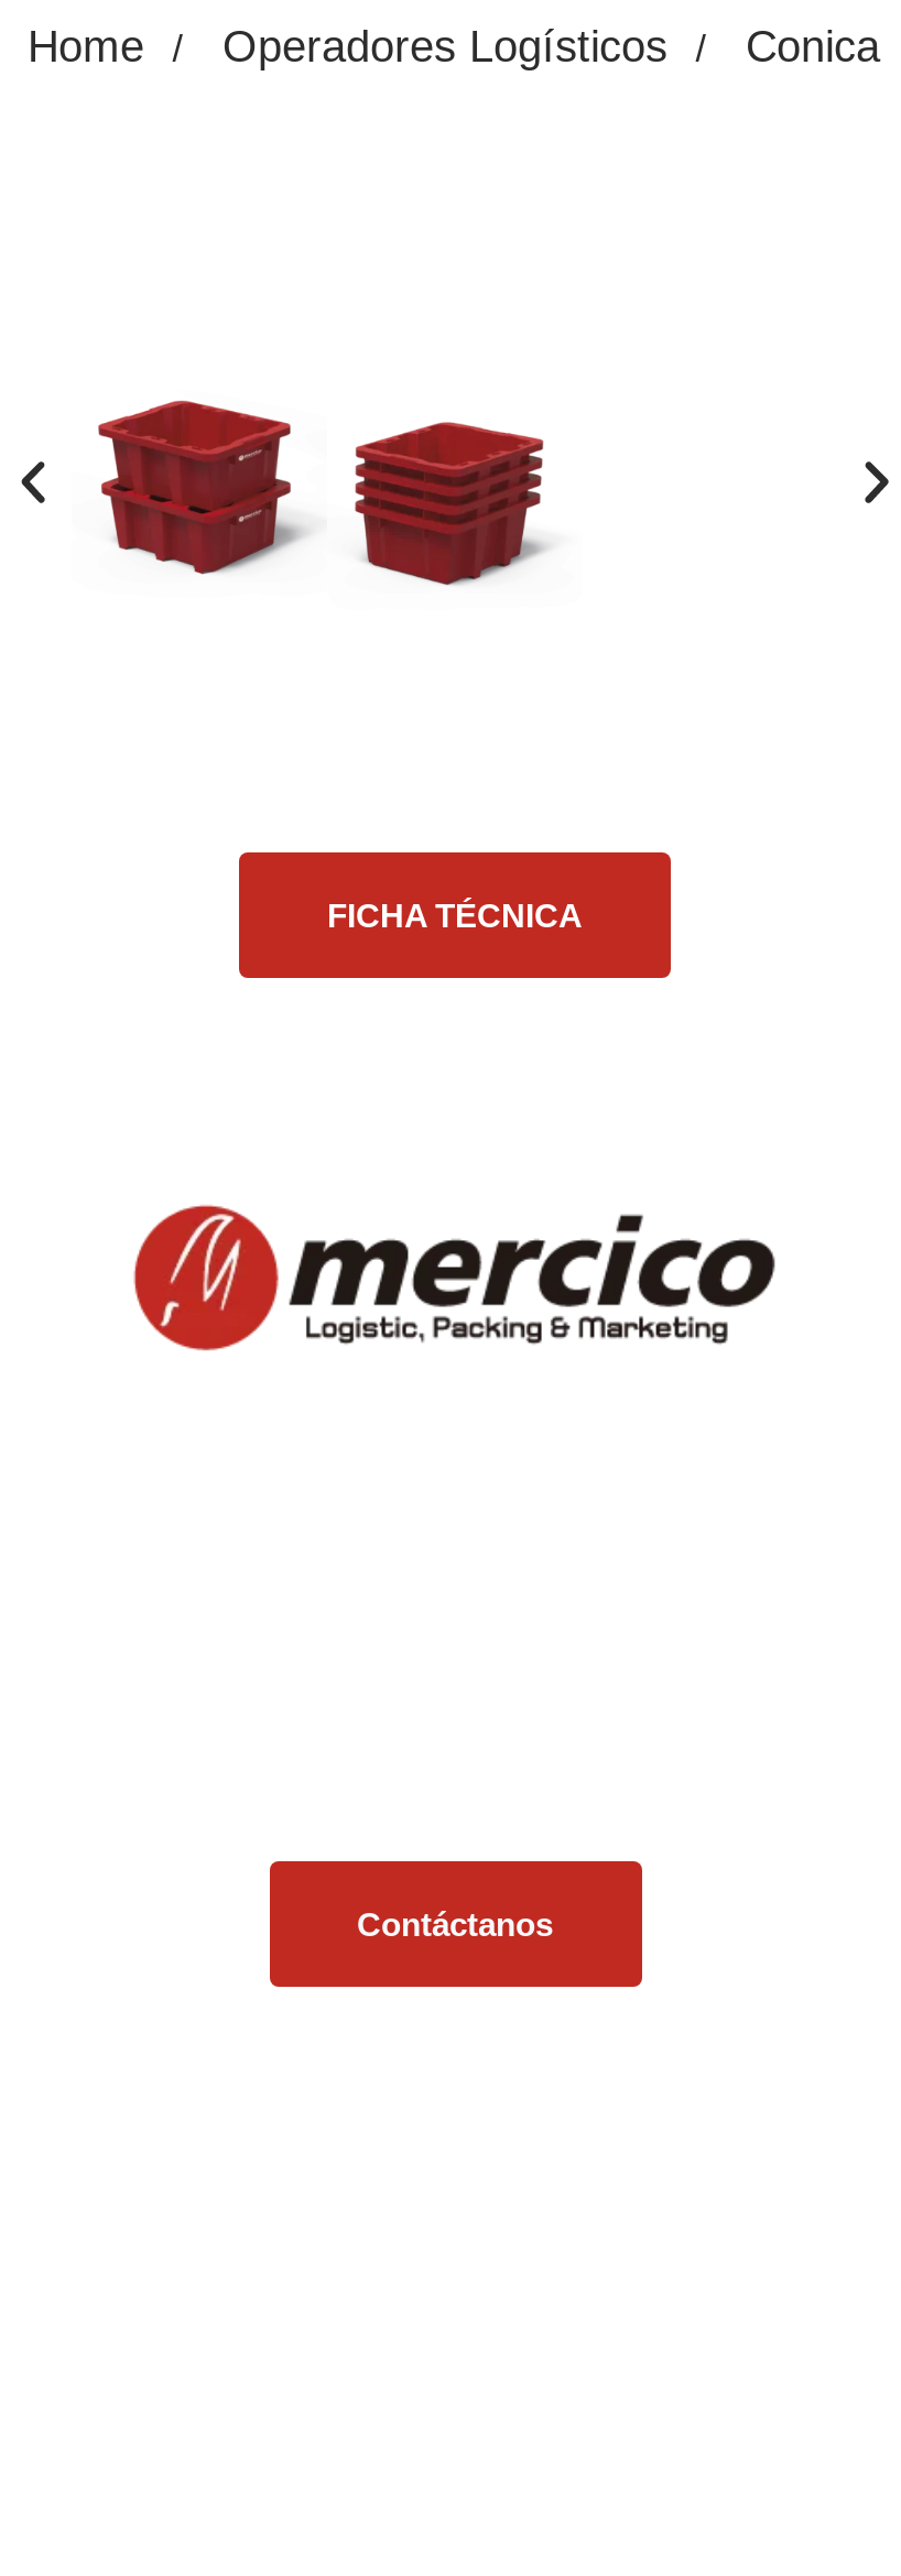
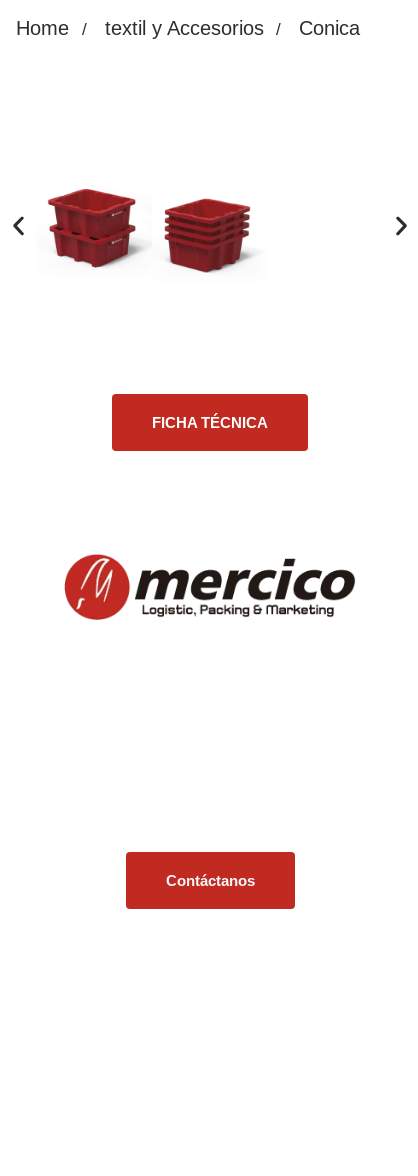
- Operadores Logísticos
+ textil y Accesorios
